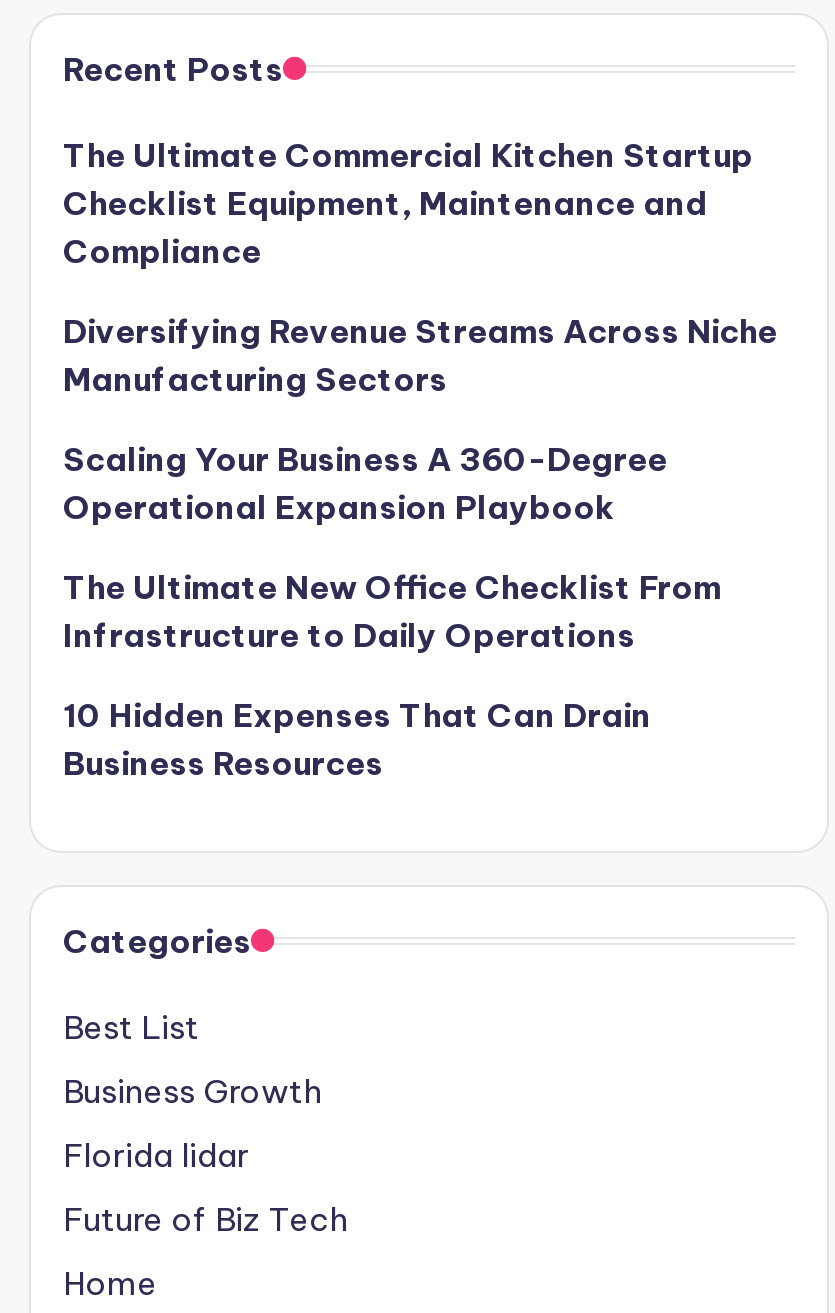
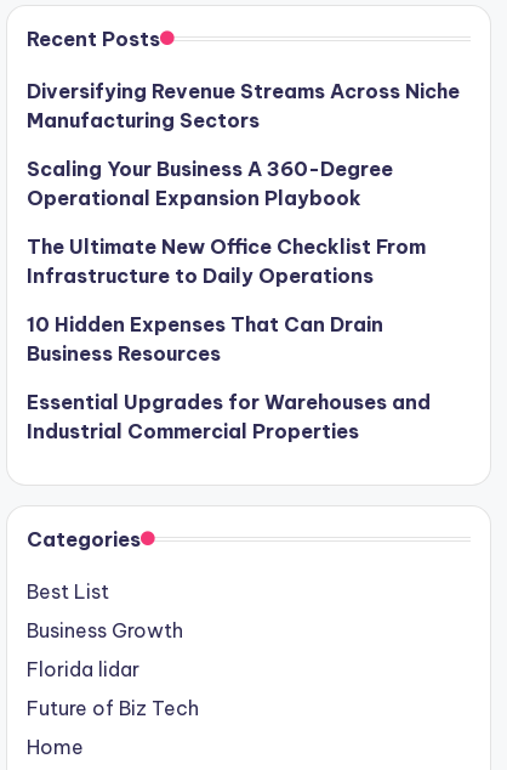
- The Ultimate Commercial Kitchen Startup
- Checklist Equipment, Maintenance and
- Compliance

moved up: Diversifying Revenue Streams Across Niche | Manufacturing Sectors | Scaling Your Business A 360-Degree | Operational Expansion Playbook | The Ultimate New Office Checklist From | Infrastructure to Daily Operations | 10 Hidden Expenses That Can Drain | Business Resources

+ Essential Upgrades for Warehouses and
+ Industrial Commercial Properties
